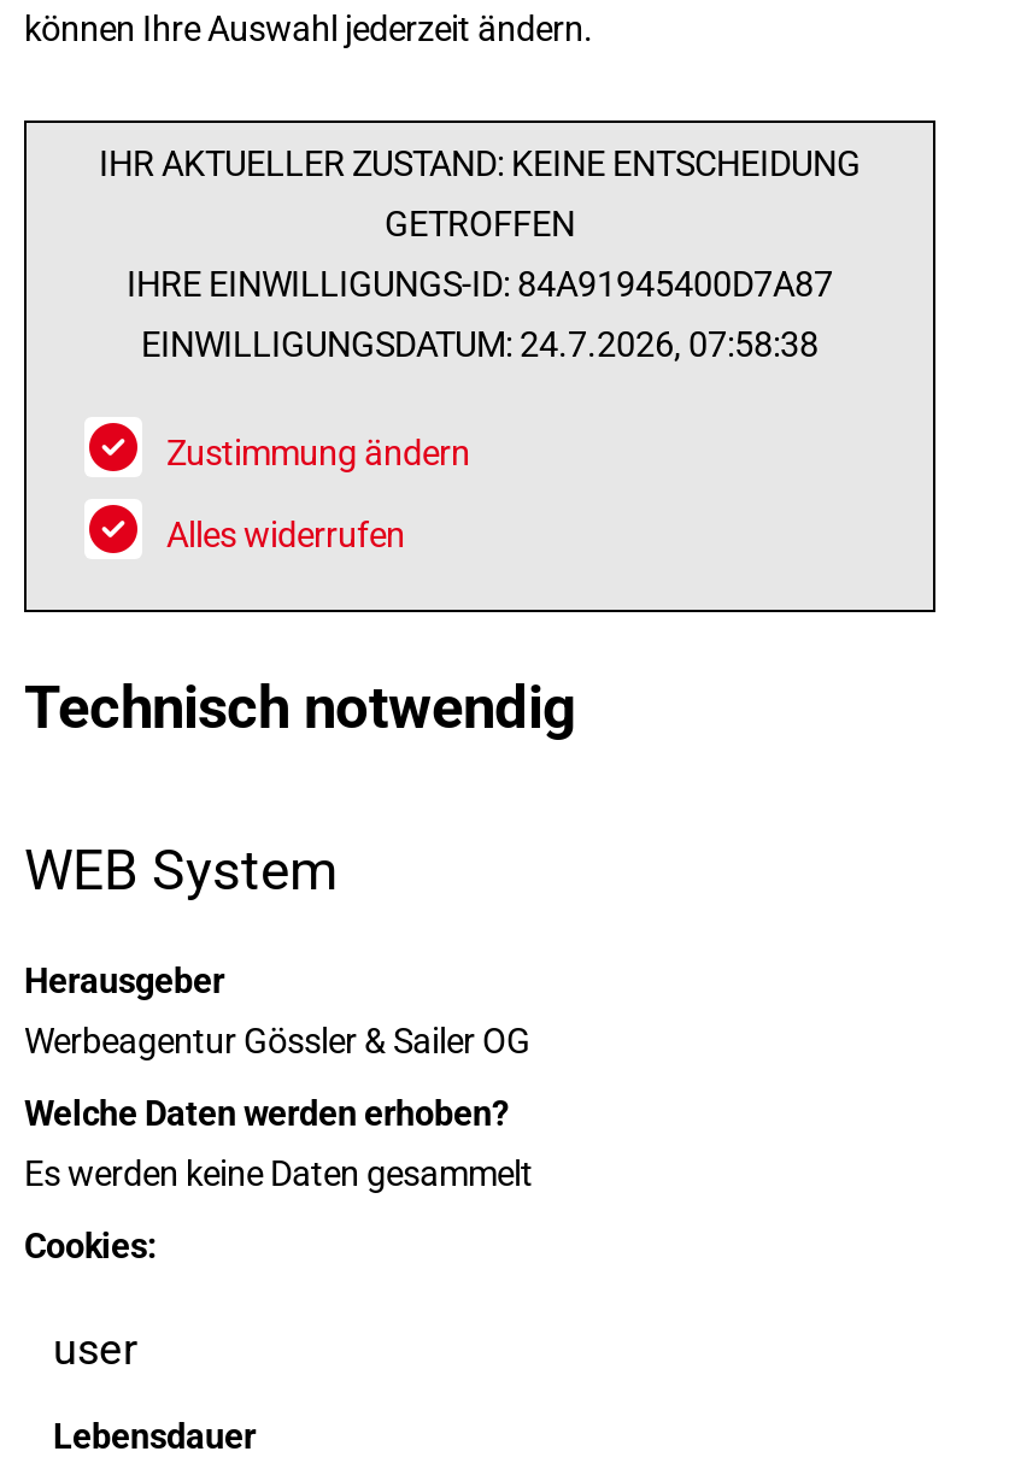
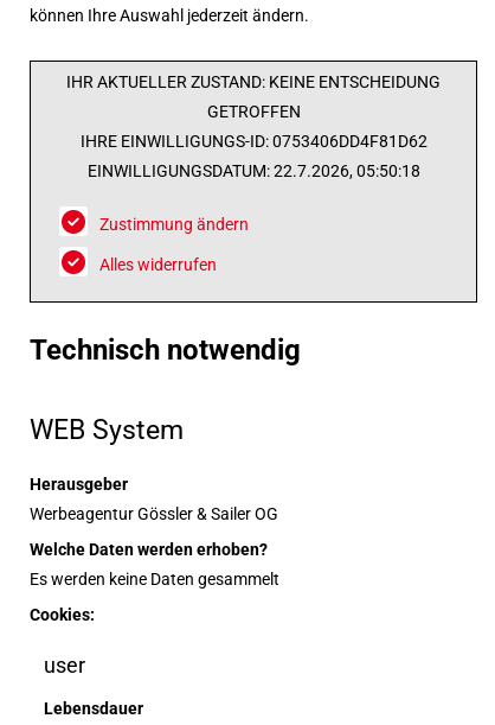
- IHRE EINWILLIGUNGS-ID: 84A91945400D7A87
+ IHRE EINWILLIGUNGS-ID: 0753406DD4F81D62

- EINWILLIGUNGSDATUM: 24.7.2026, 07:58:38
+ EINWILLIGUNGSDATUM: 22.7.2026, 05:50:18
